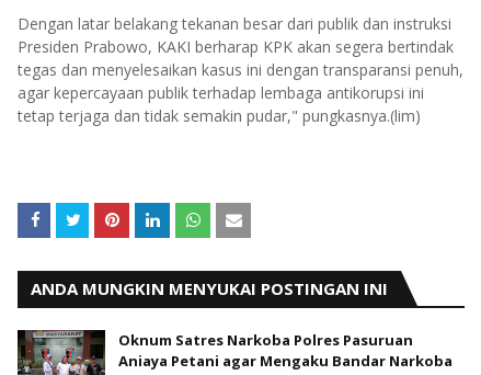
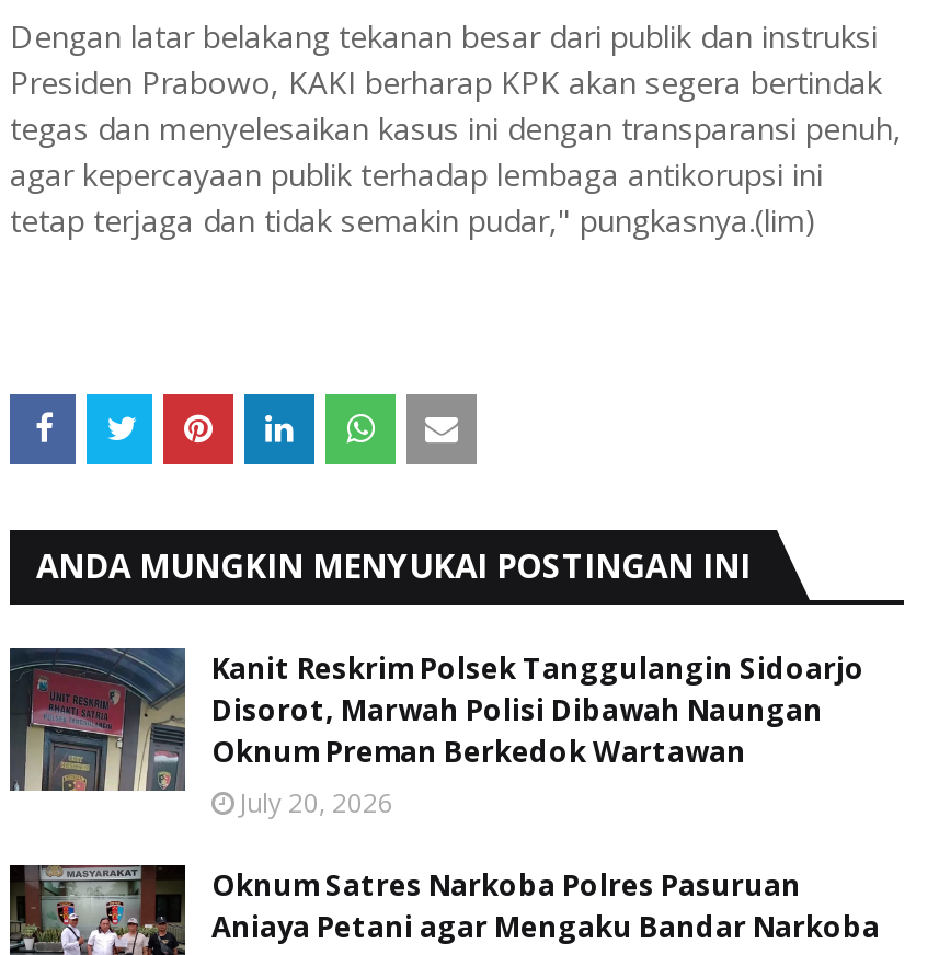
+ [image]
+ Kanit Reskrim Polsek Tanggulangin Sidoarjo
+ Disorot, Marwah Polisi Dibawah Naungan
+ Oknum Preman Berkedok Wartawan
+ July 20, 2026
